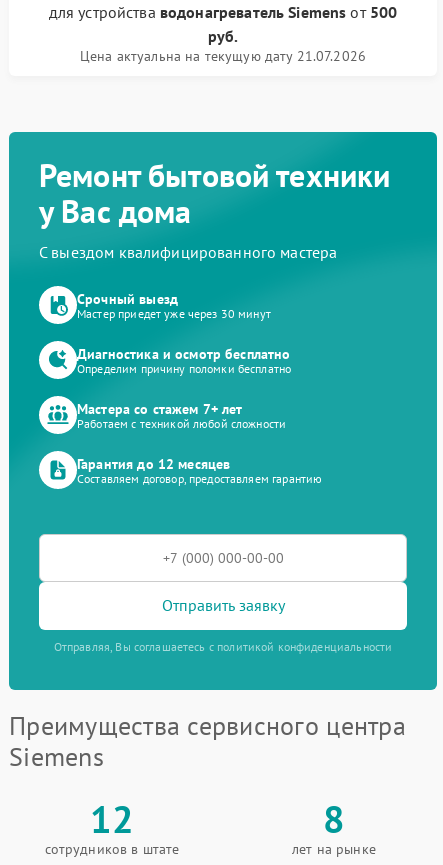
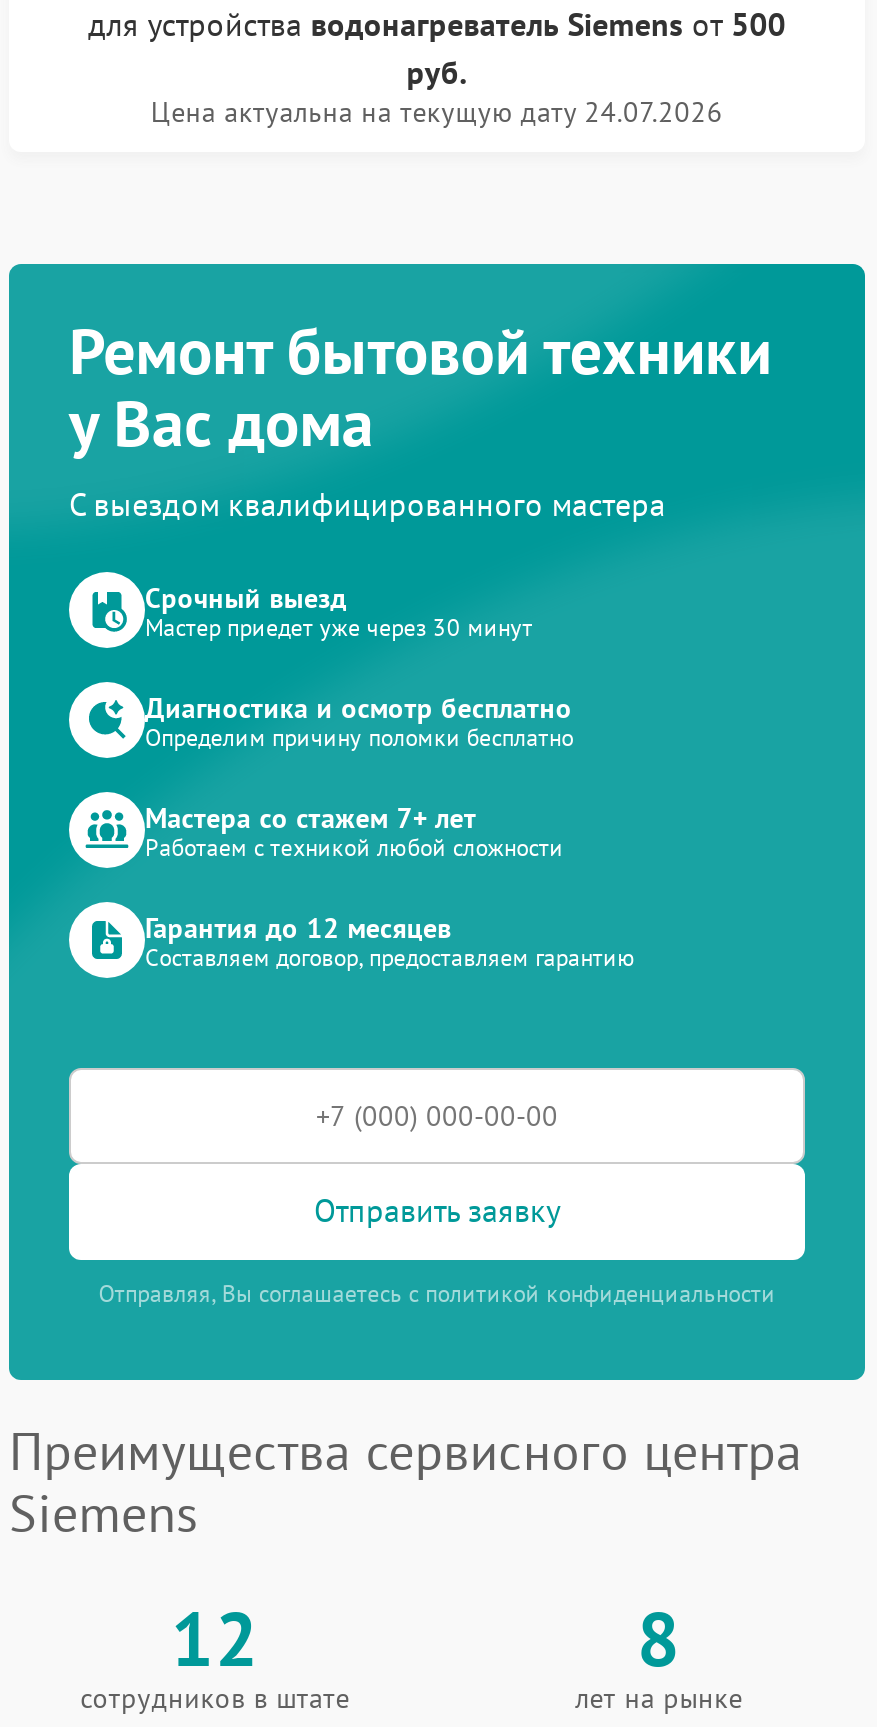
- Цена актуальна на текущую дату 21.07.2026
+ Цена актуальна на текущую дату 24.07.2026
